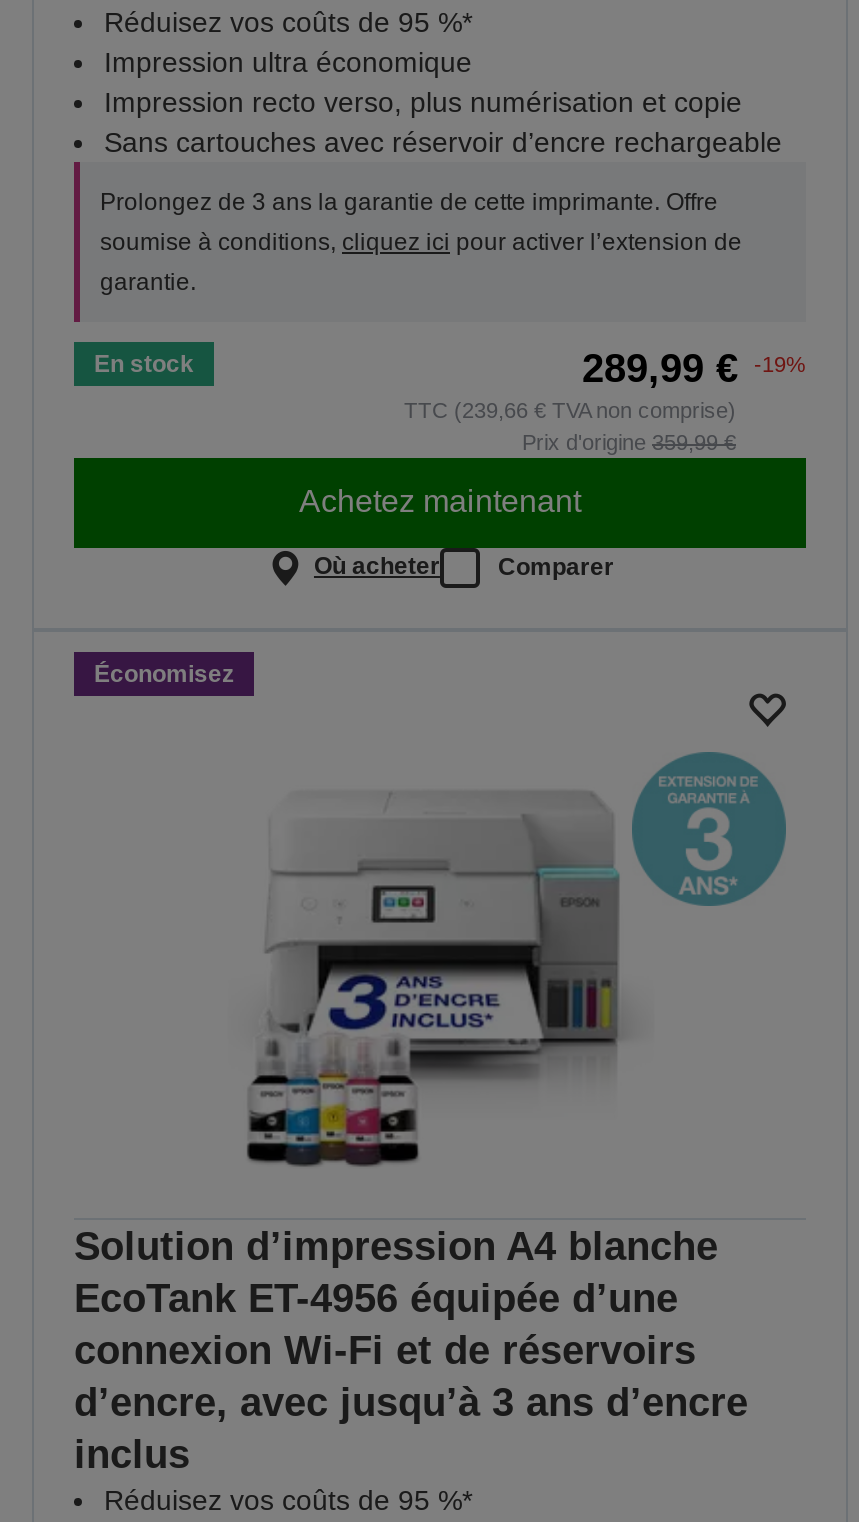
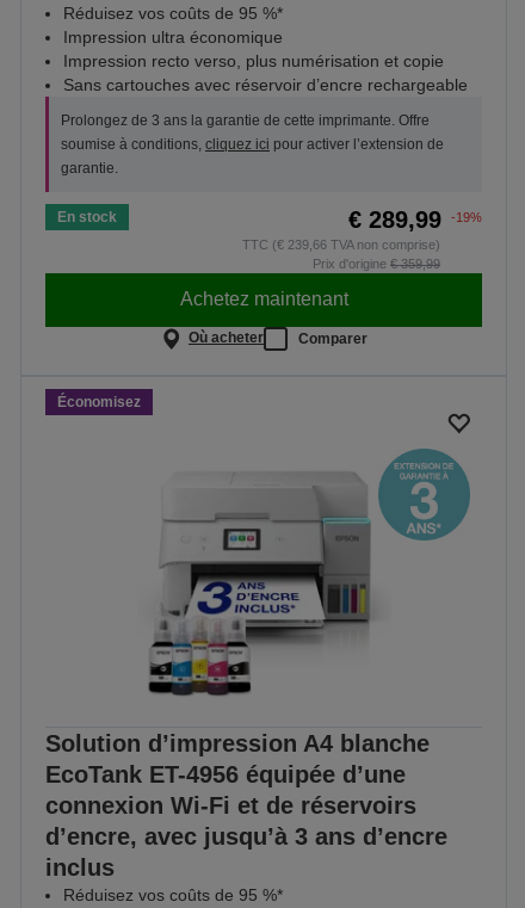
- 289,99 € -19%
+ € 289,99 -19%

- TTC (239,66 € TVA non comprise)
+ TTC (€ 239,66 TVA non comprise)

- Prix d'origine 359,99 €
+ Prix d'origine € 359,99
